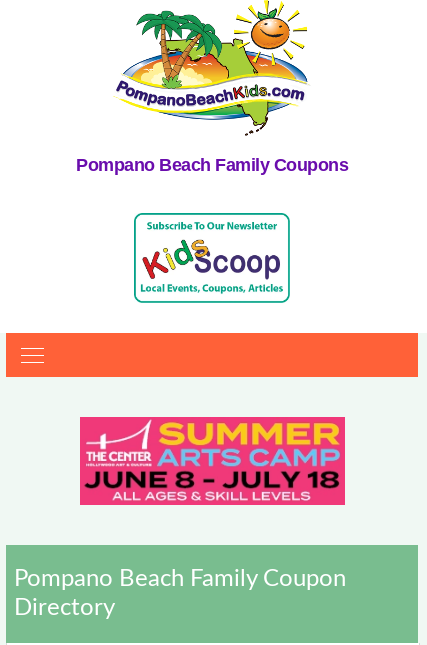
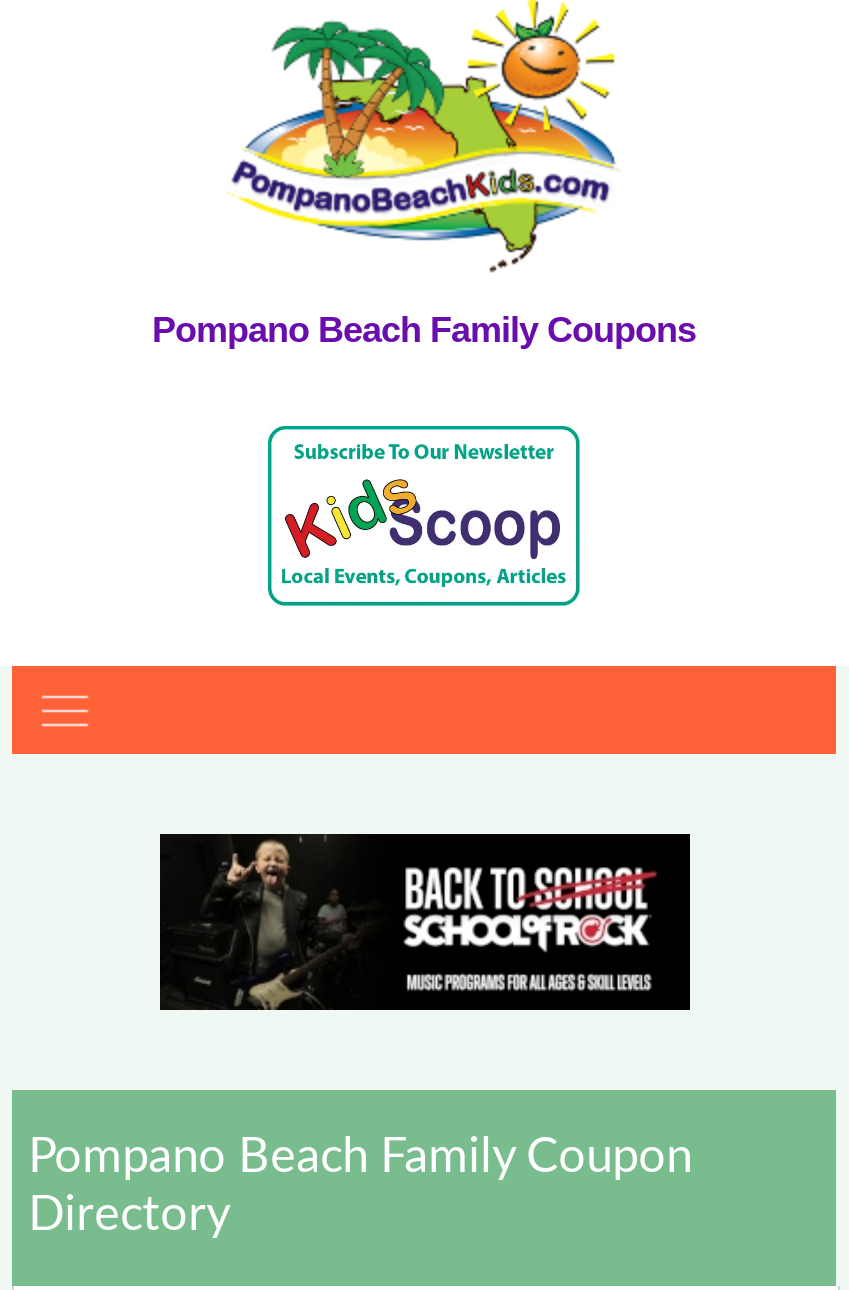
- [image]
+ [image]
